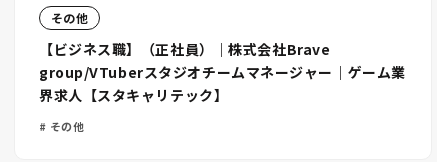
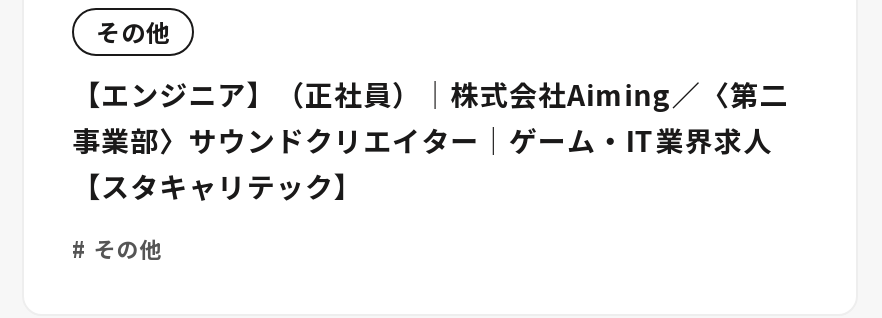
- 【ビジネス職】（正社員）｜株式会社Brave
- group/VTuberスタジオチームマネージャー｜ゲーム業
- 界求人【スタキャリテック】
+ 【エンジニア】（正社員）｜株式会社Aiming／〈第二
+ 事業部〉サウンドクリエイター｜ゲーム・IT業界求人
+ 【スタキャリテック】
